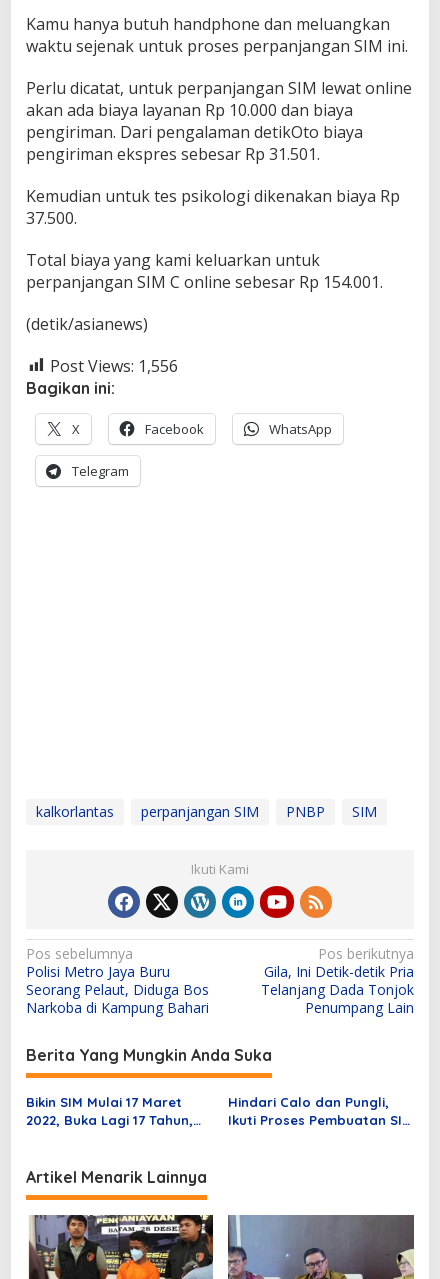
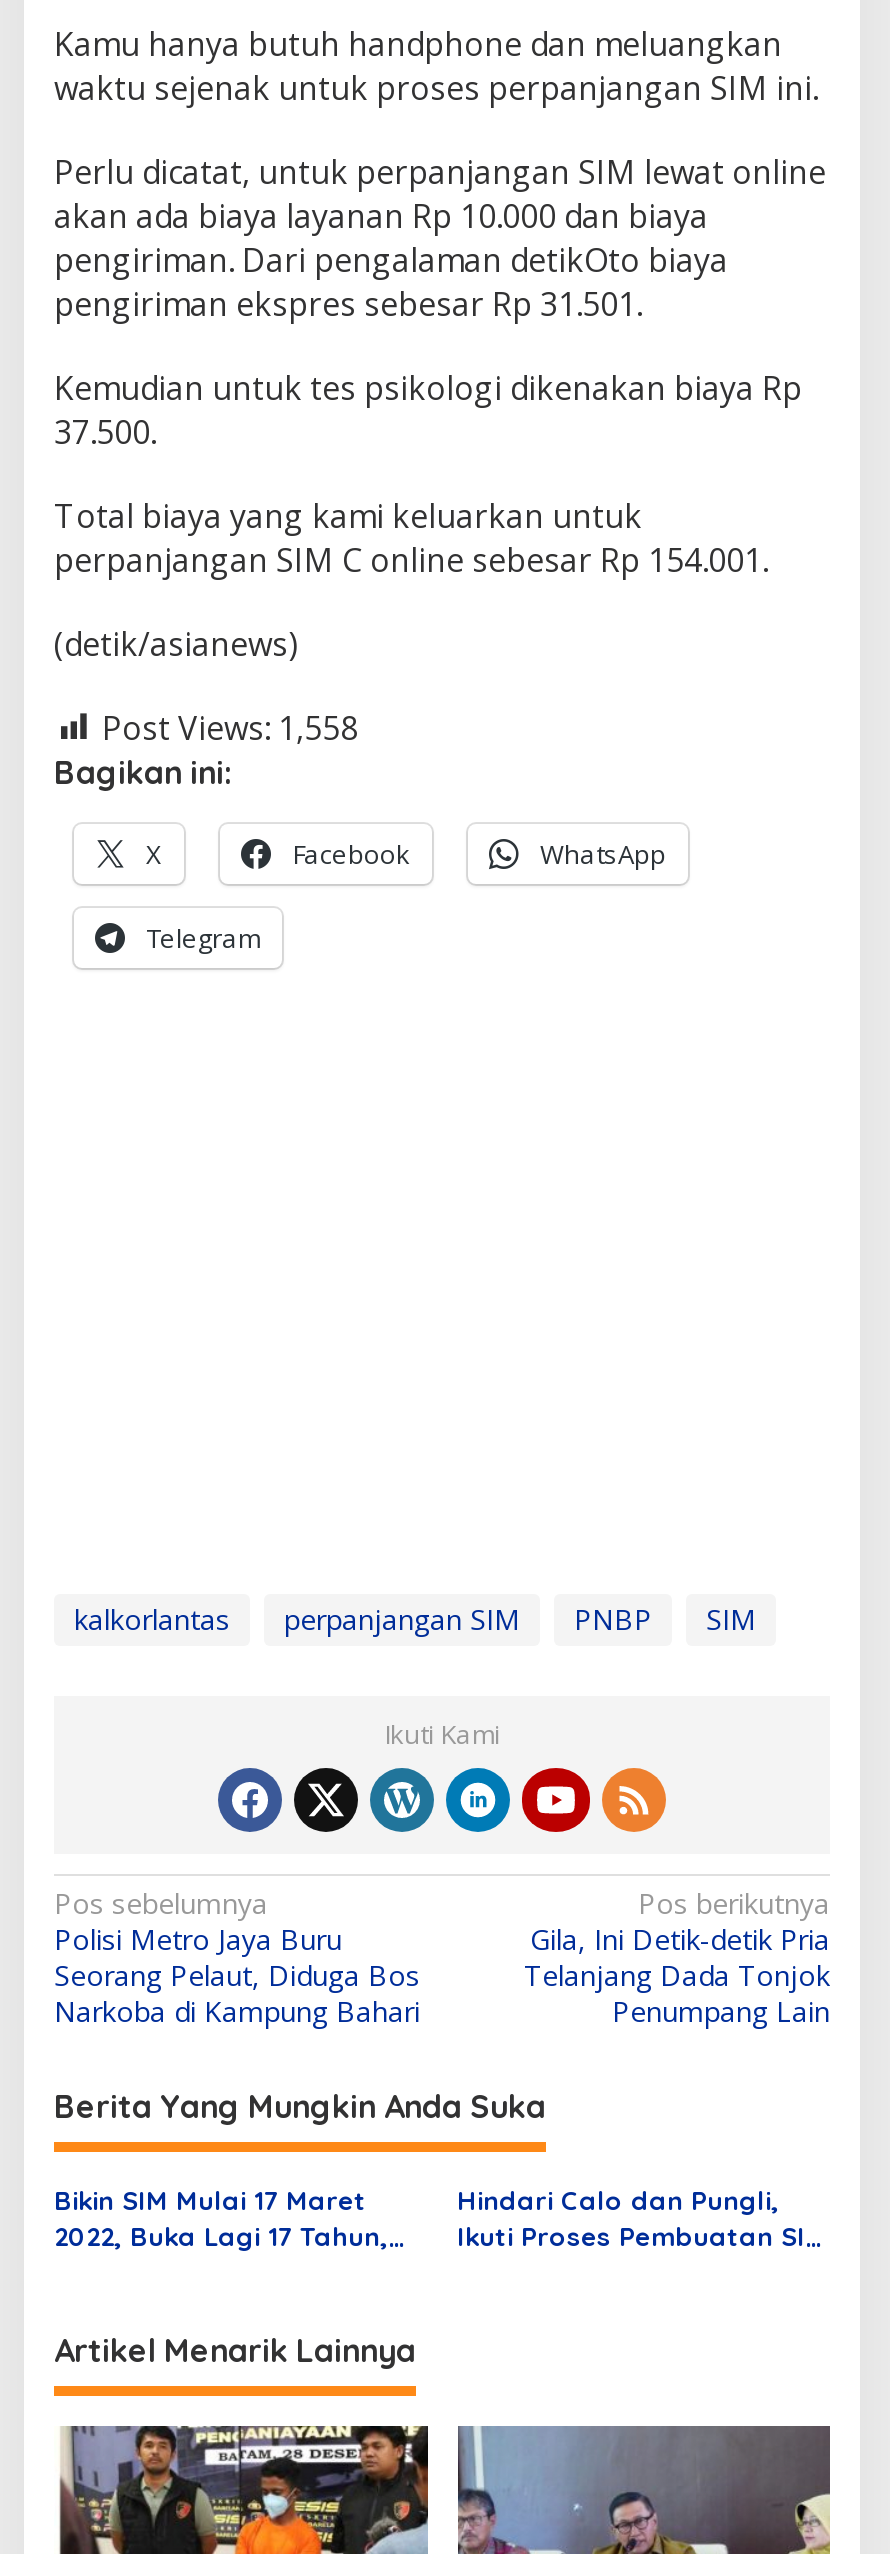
- Post Views: 1,556
+ Post Views: 1,558
